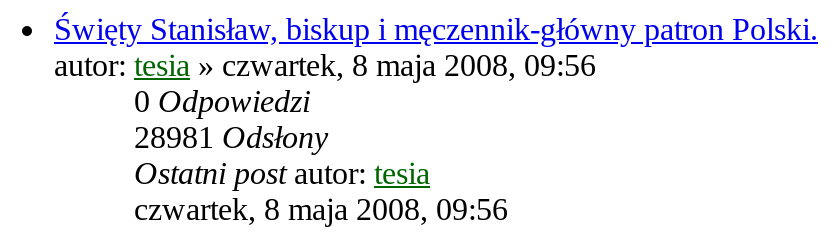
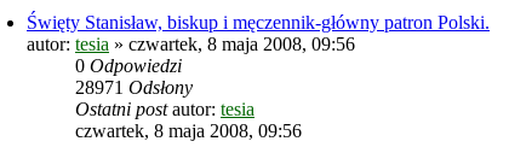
- 28981 Odsłony
+ 28971 Odsłony
